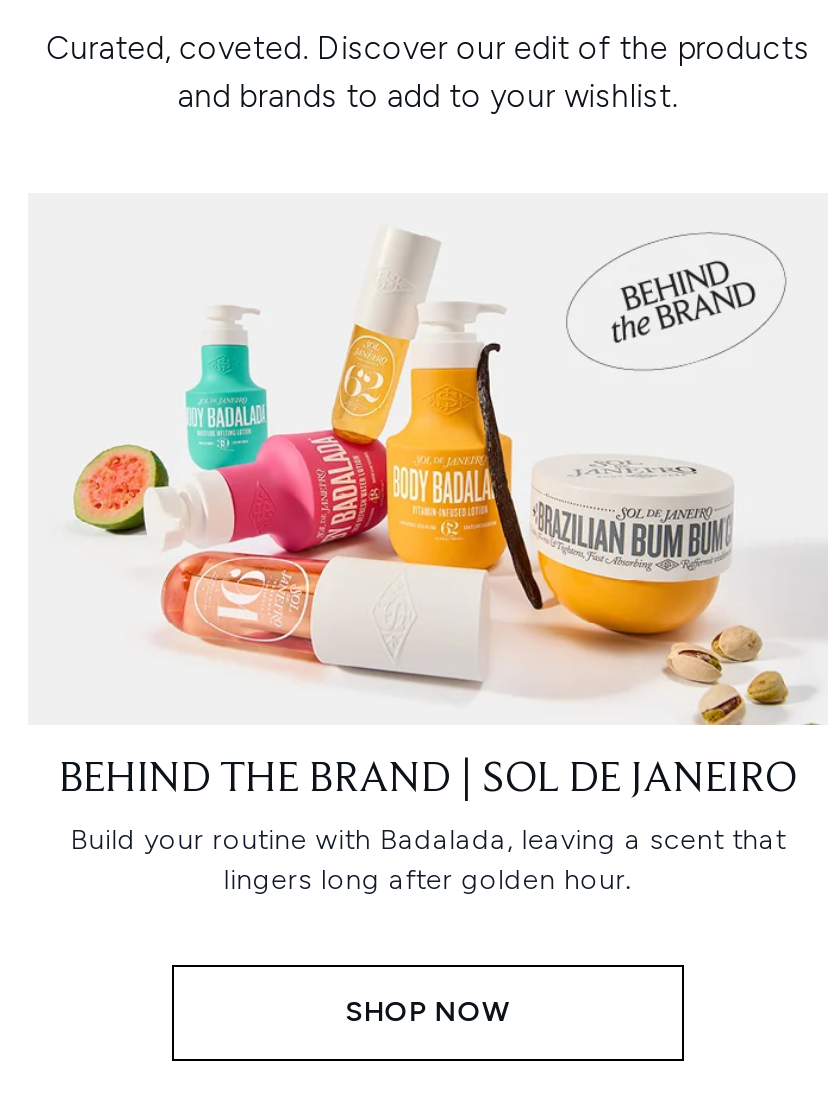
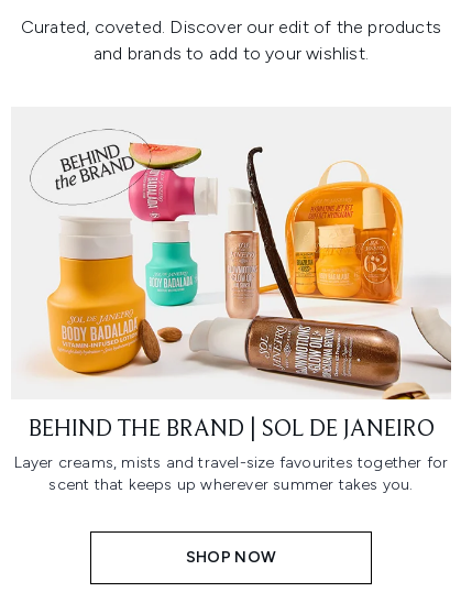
- [image]
+ [image]

- Build your routine with Badalada, leaving a scent that
- lingers long after golden hour.
+ Layer creams, mists and travel-size favourites together for
+ scent that keeps up wherever summer takes you.
